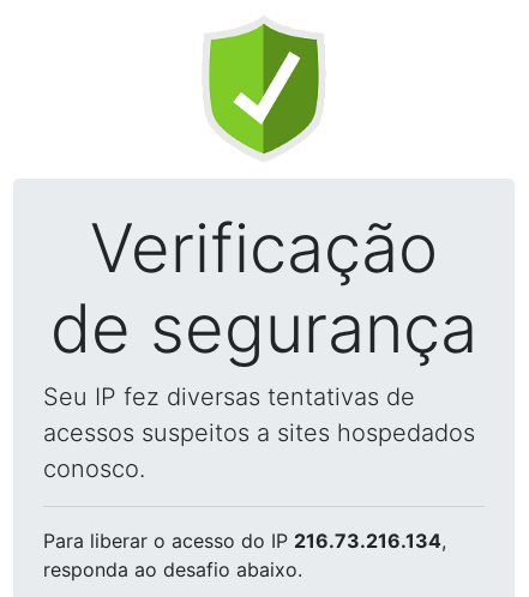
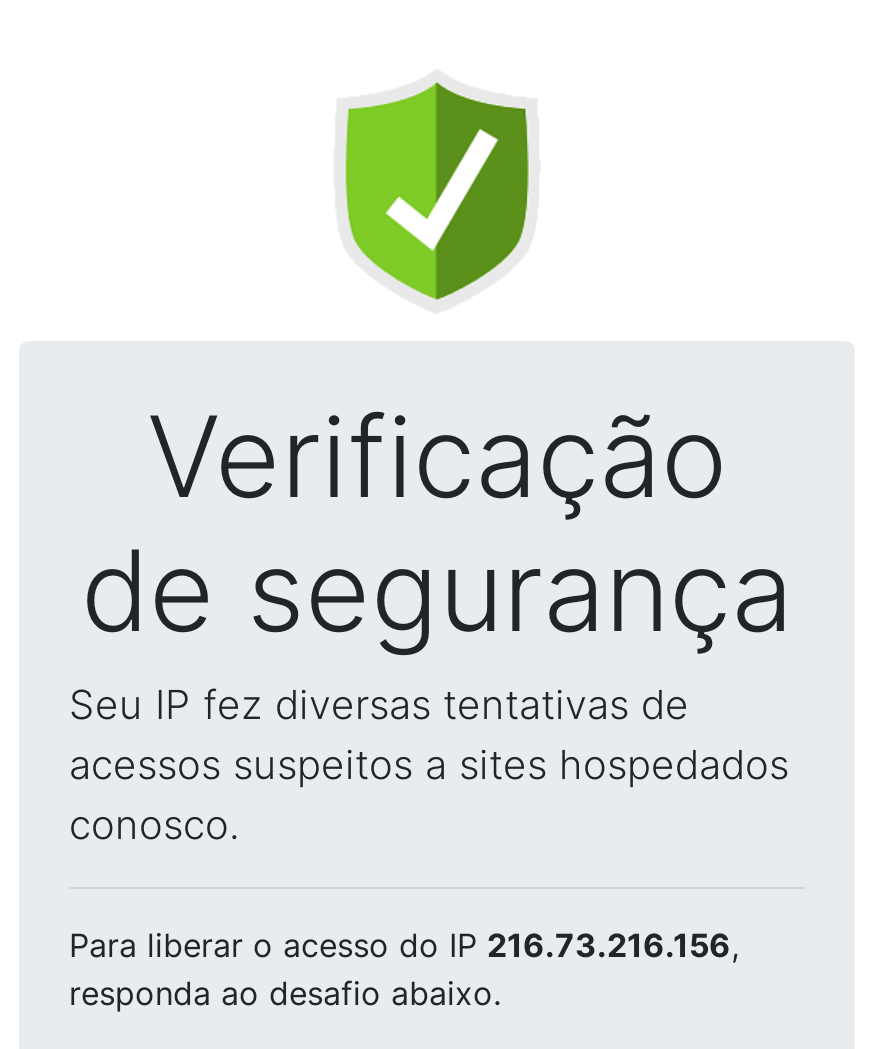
- Para liberar o acesso do IP 216.73.216.134,
+ Para liberar o acesso do IP 216.73.216.156,
